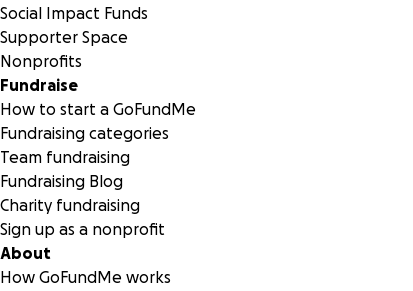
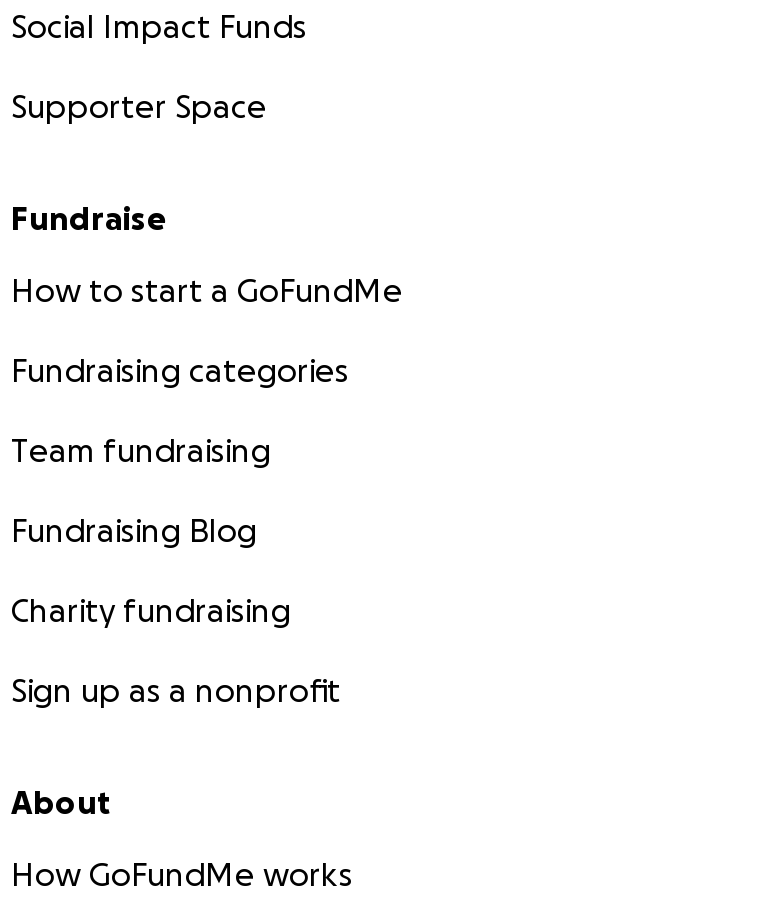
- Nonprofits
